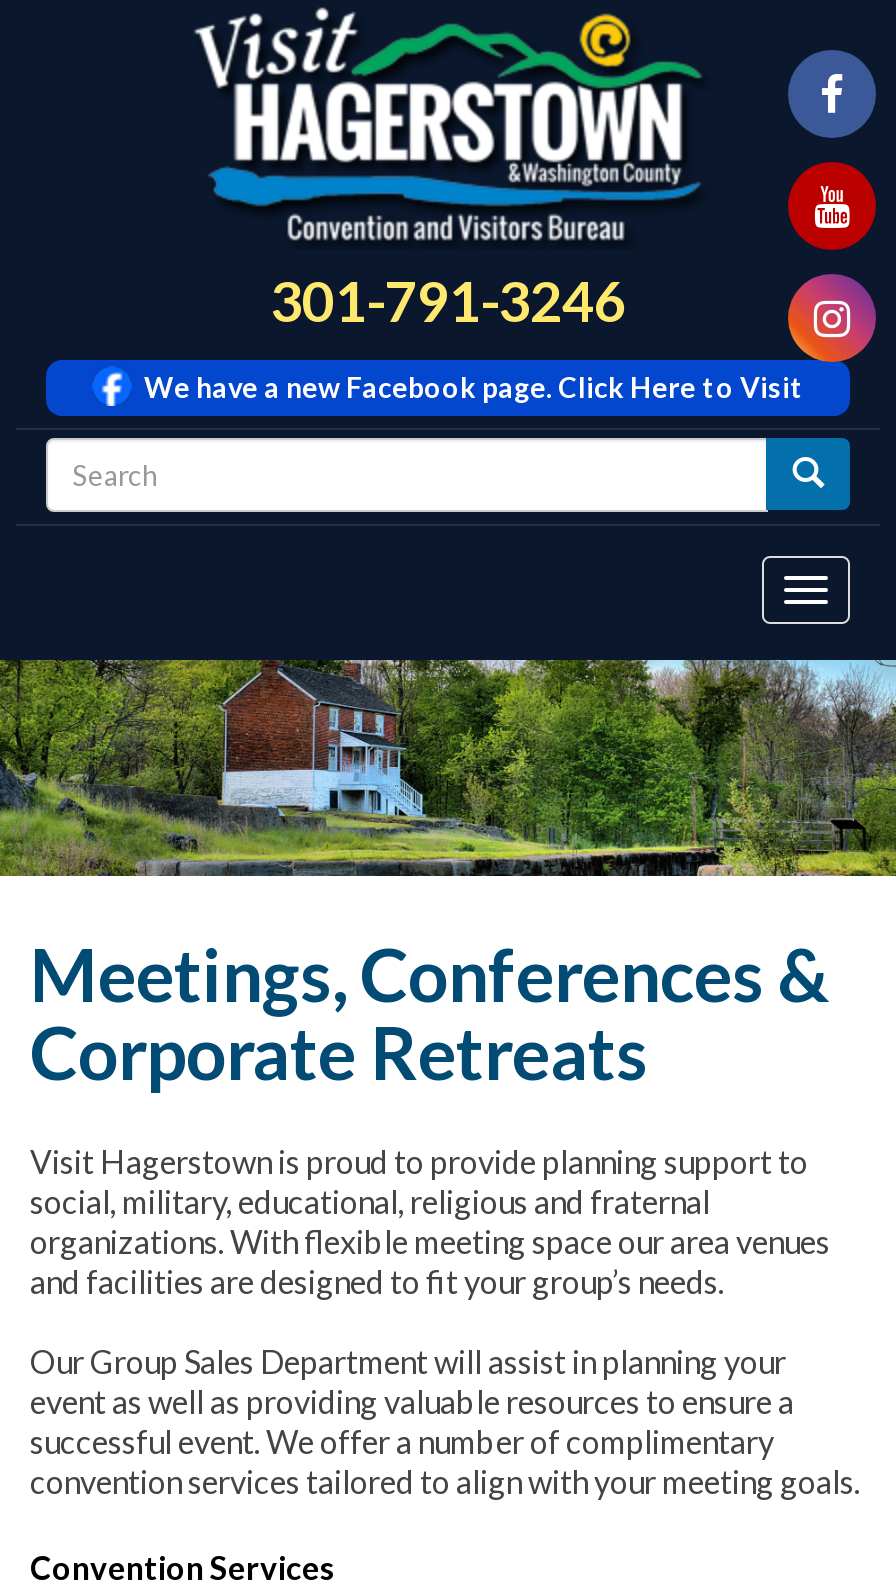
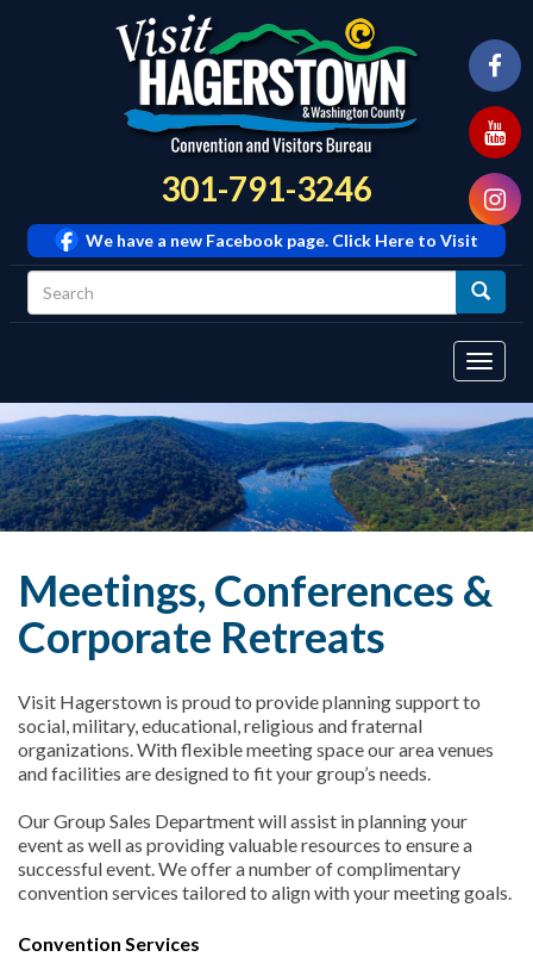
- [image]
+ [image]
